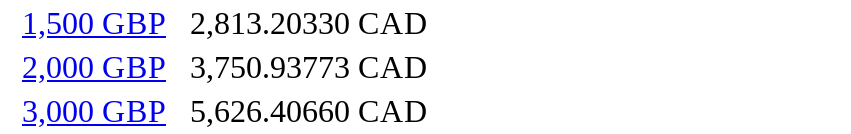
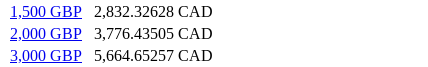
- 1,500 GBP 2,813.20330 CAD
+ 1,500 GBP 2,832.32628 CAD

- 2,000 GBP 3,750.93773 CAD
+ 2,000 GBP 3,776.43505 CAD

- 3,000 GBP 5,626.40660 CAD
+ 3,000 GBP 5,664.65257 CAD
